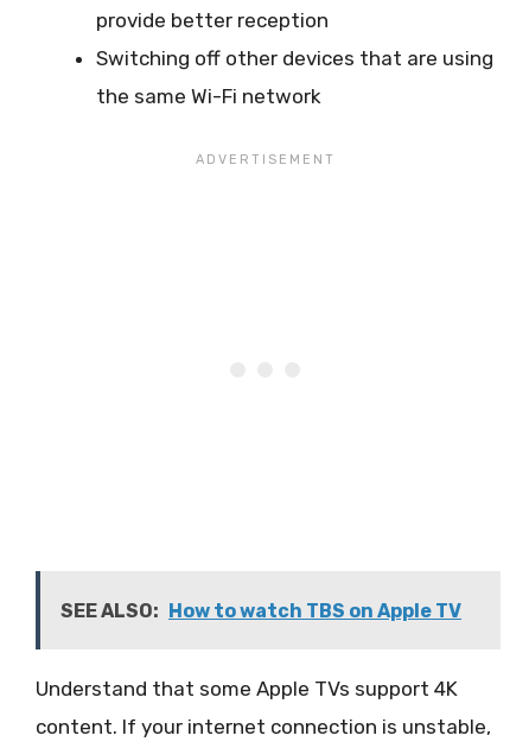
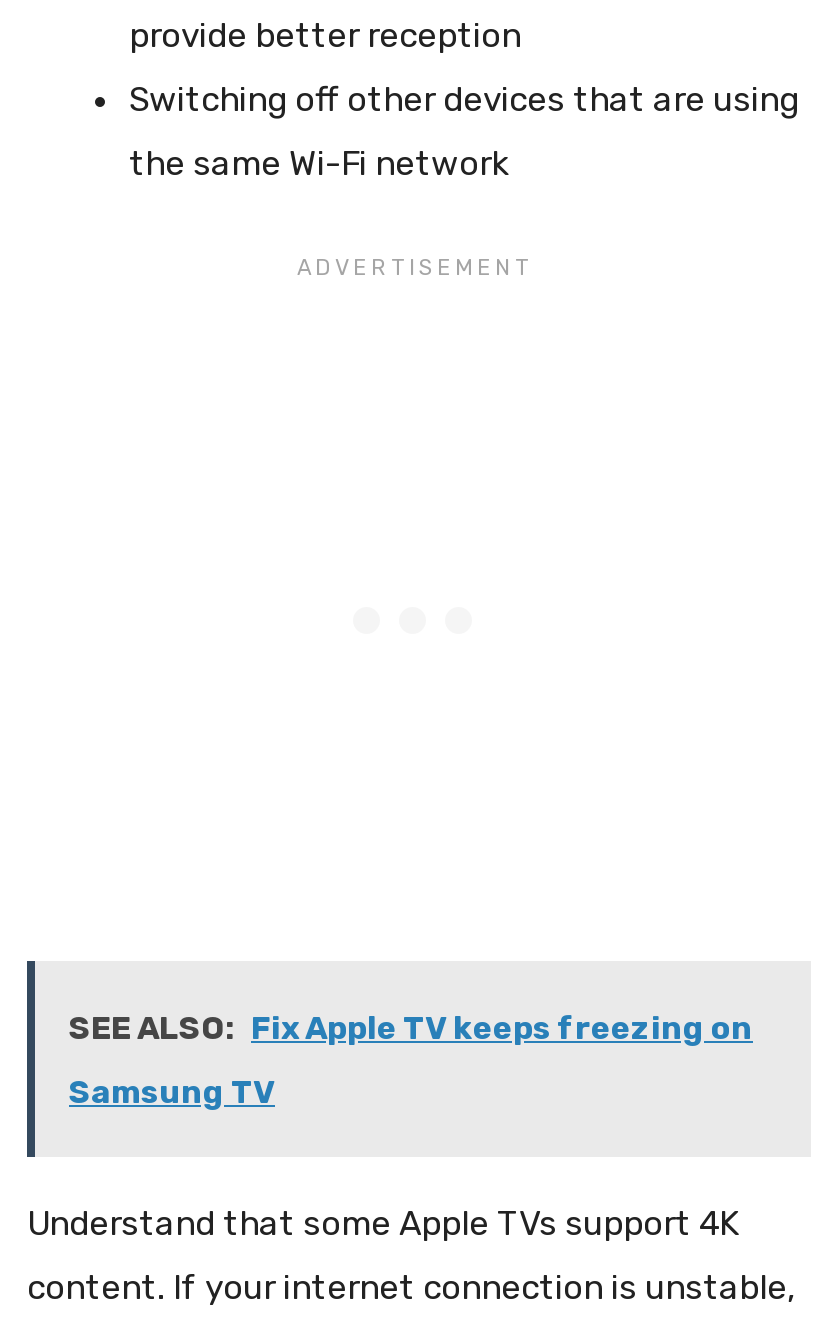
- SEE ALSO: How to watch TBS on Apple TV
+ SEE ALSO: Fix Apple TV keeps freezing on
+ Samsung TV
